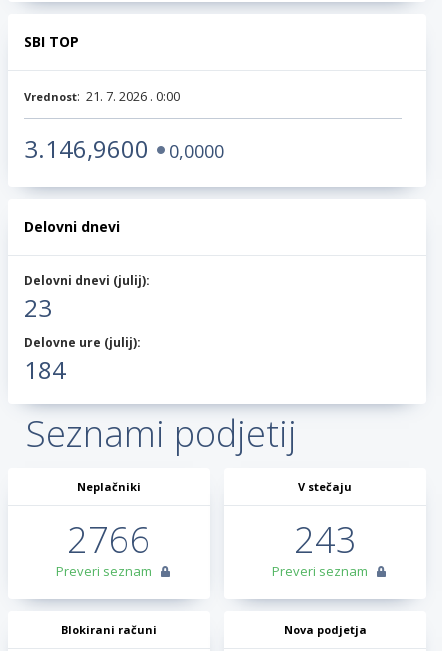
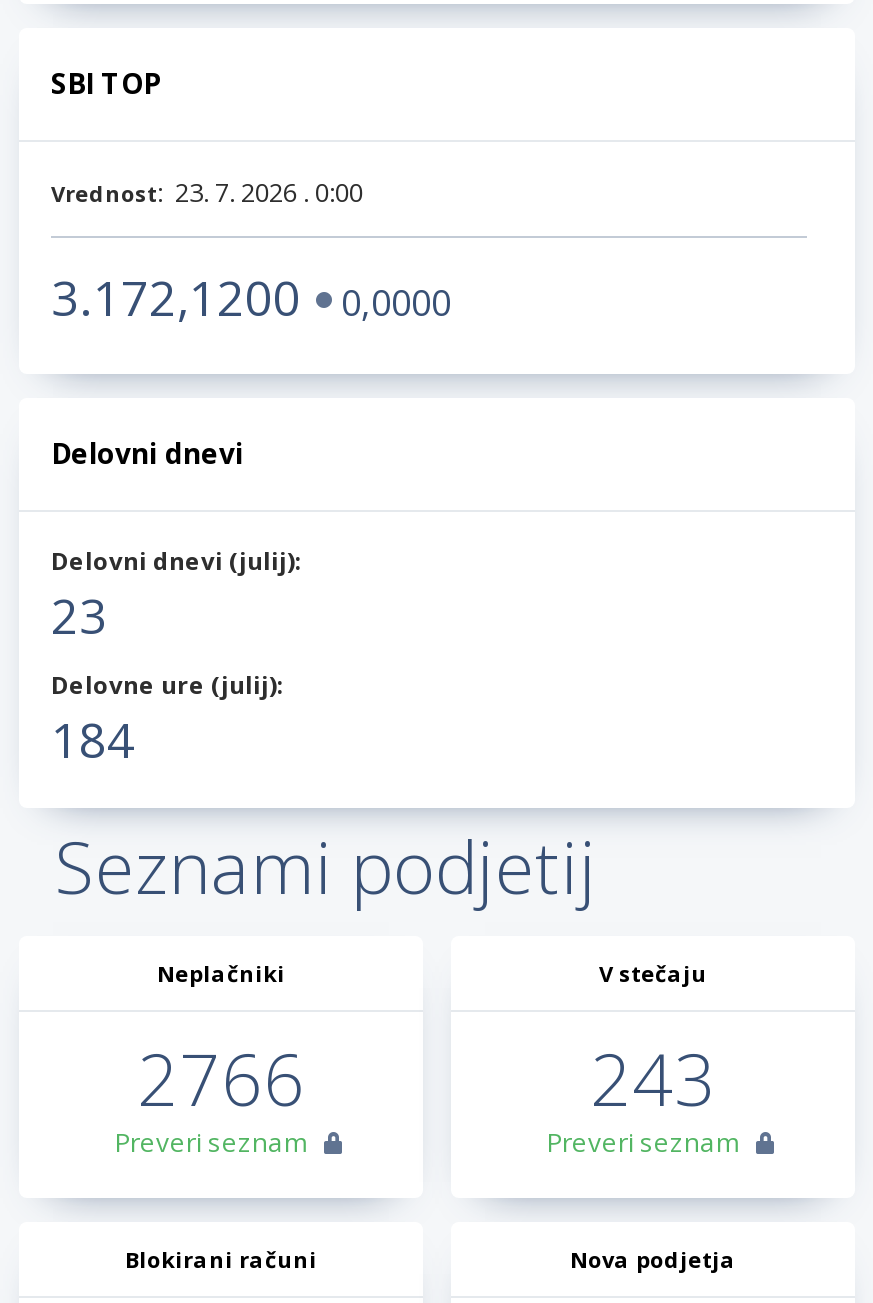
- Vrednost: 21. 7. 2026 . 0:00
+ Vrednost: 23. 7. 2026 . 0:00

- 3.146,9600 0,0000
+ 3.172,1200 0,0000
